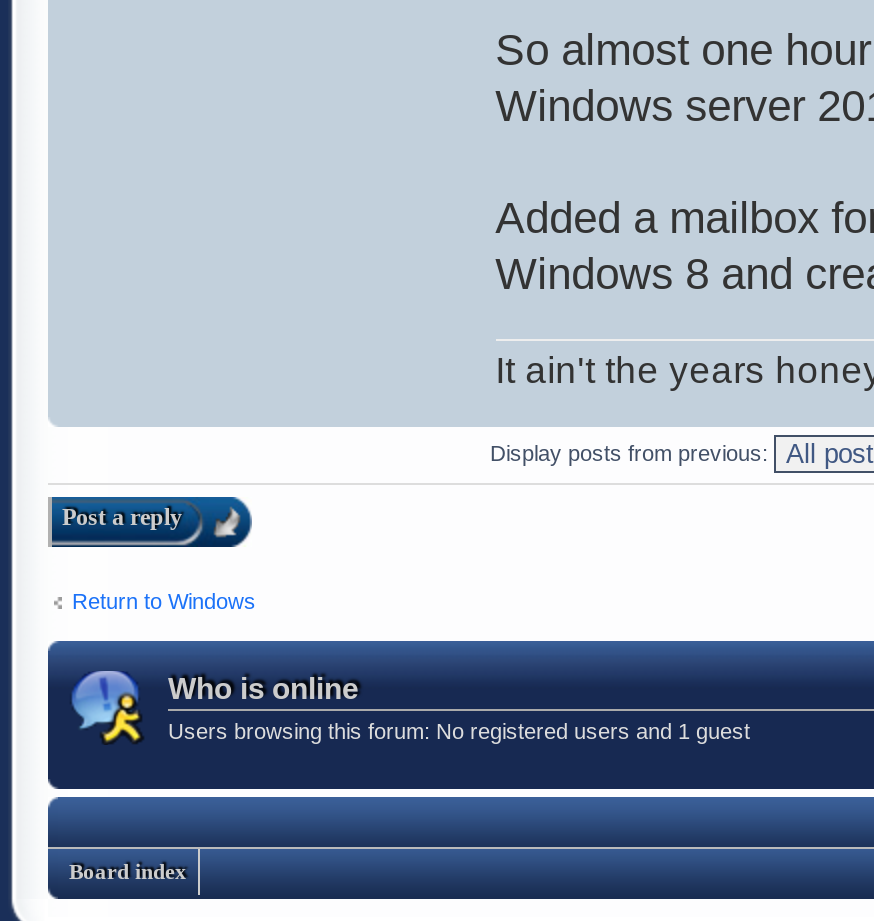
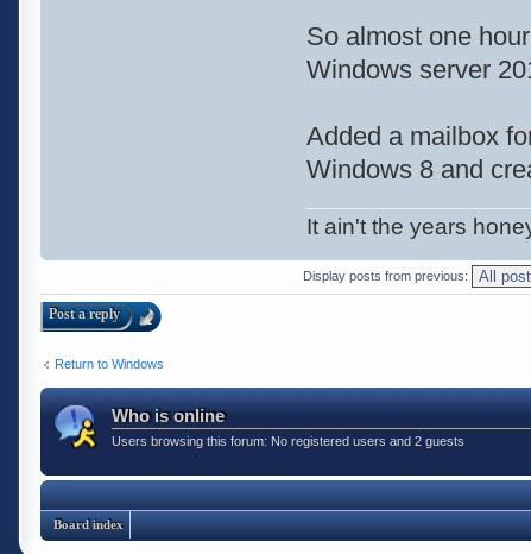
- Users browsing this forum: No registered users and 1 guest
+ Users browsing this forum: No registered users and 2 guests
